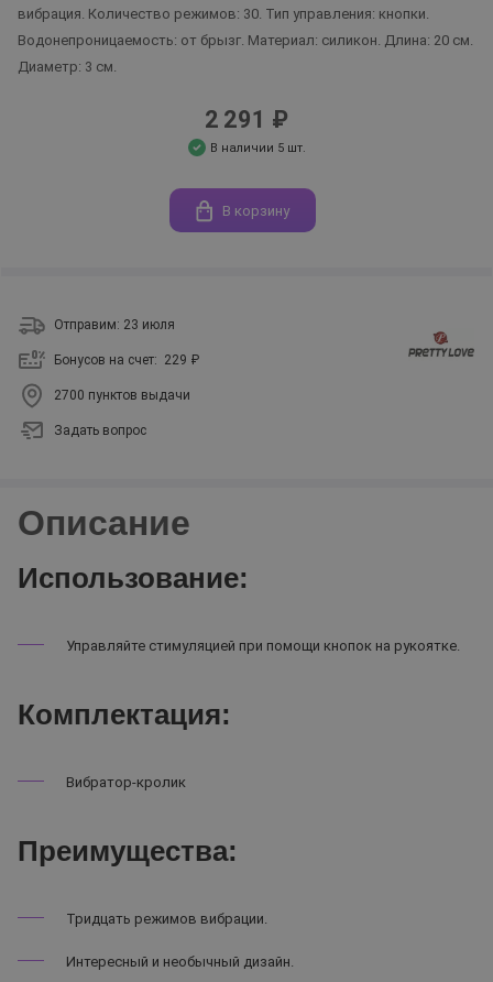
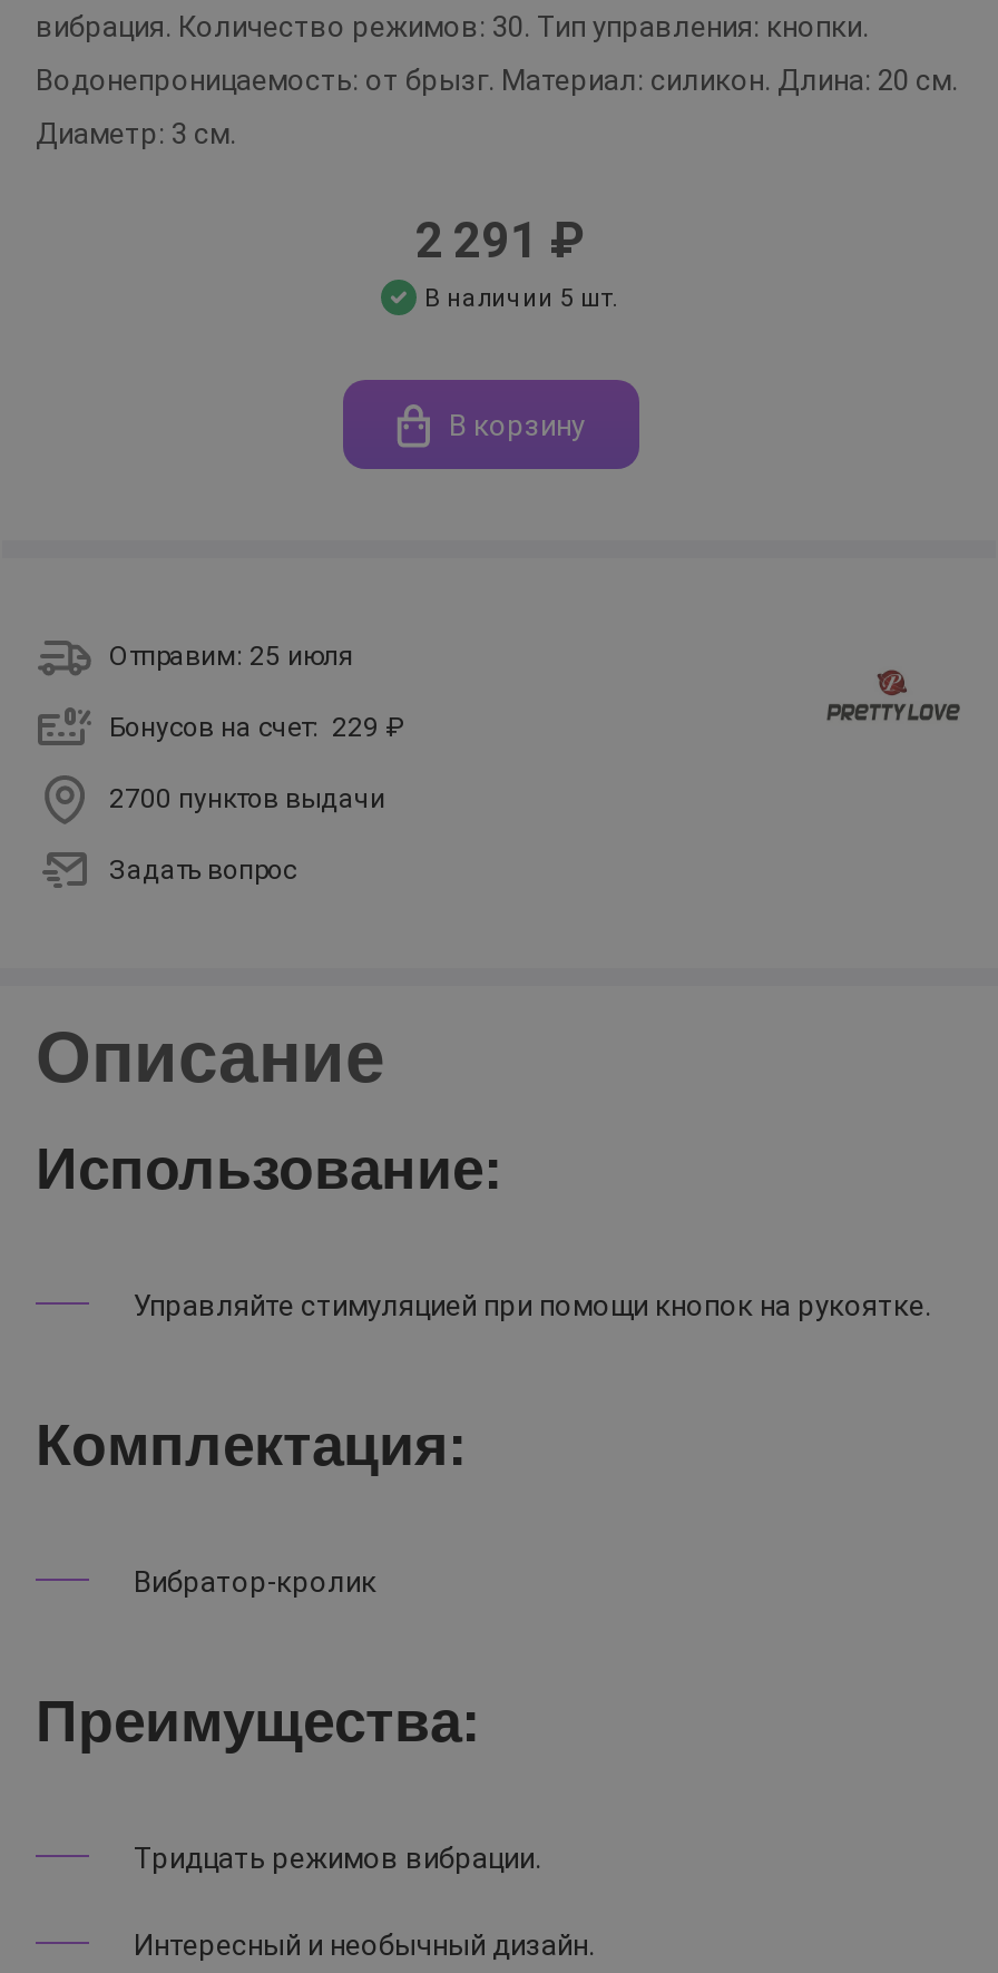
- Отправим: 23 июля
+ Отправим: 25 июля
